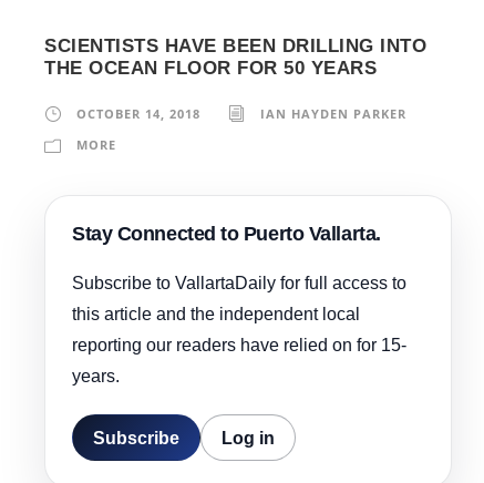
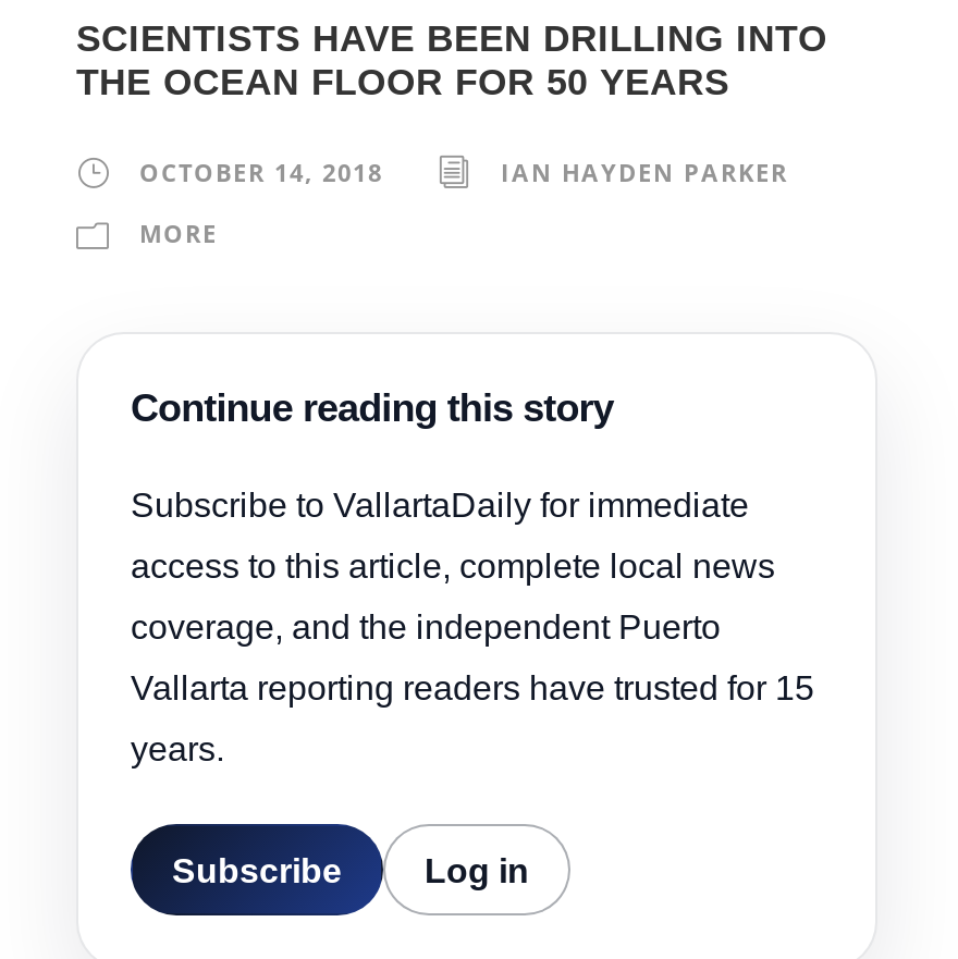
- Stay Connected to Puerto Vallarta.
- Subscribe to VallartaDaily for full access to
- this article and the independent local
- reporting our readers have relied on for 15-
+ Continue reading this story
+ Subscribe to VallartaDaily for immediate
+ access to this article, complete local news
+ coverage, and the independent Puerto
+ Vallarta reporting readers have trusted for 15
